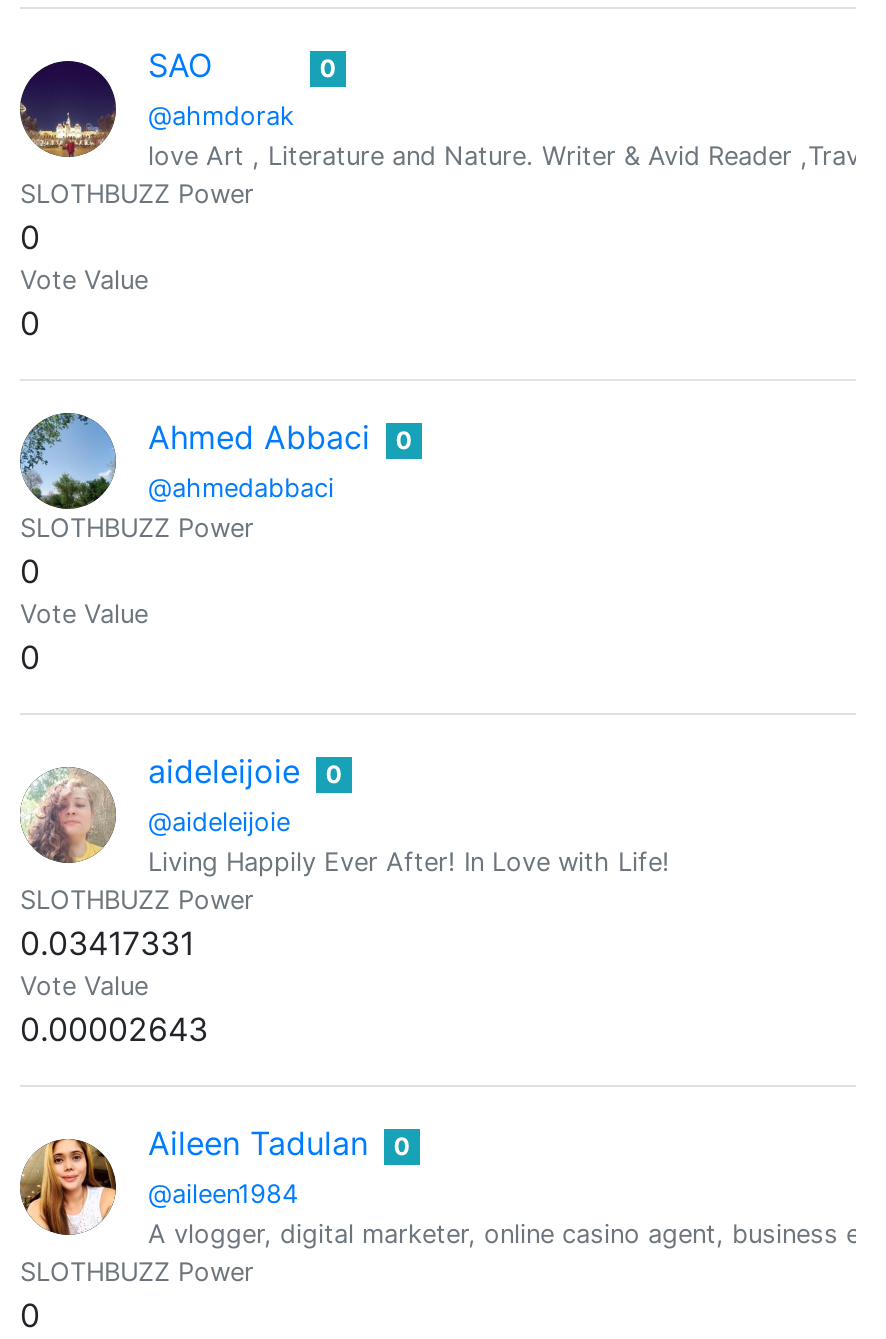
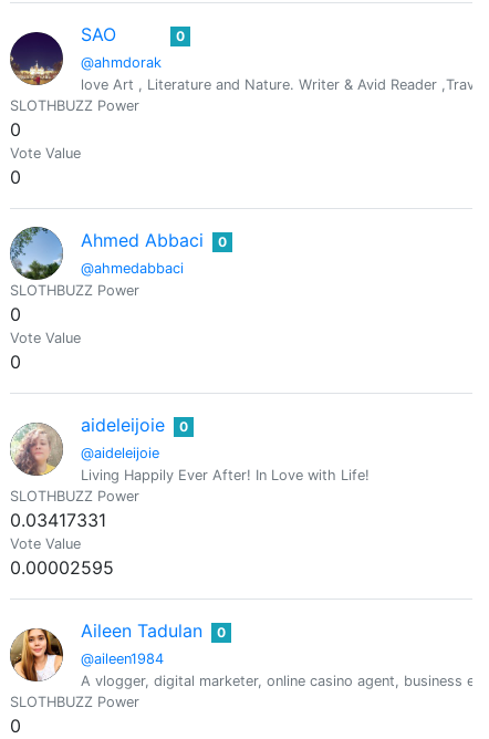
- 0.00002643
+ 0.00002595
